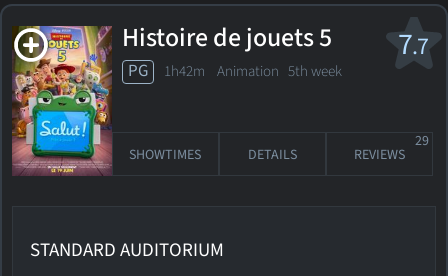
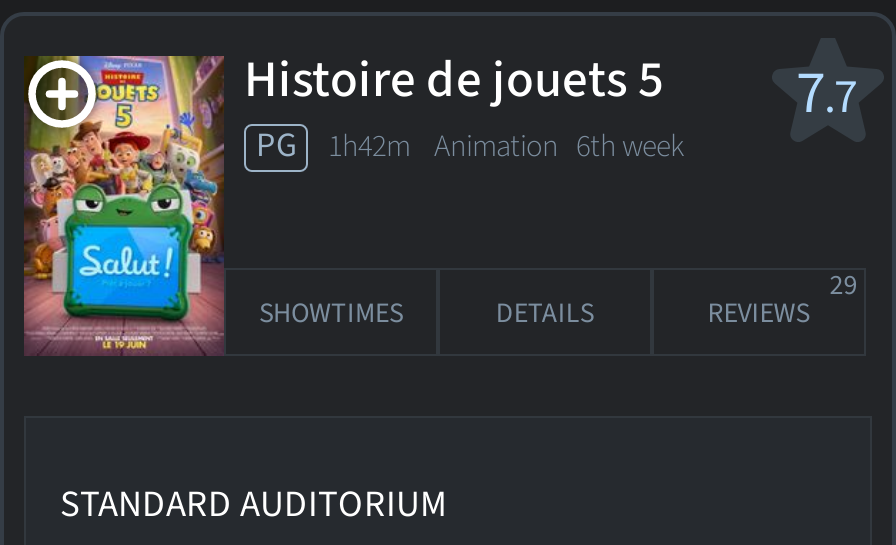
- 1h42m Animation 5th week
+ 1h42m Animation 6th week
